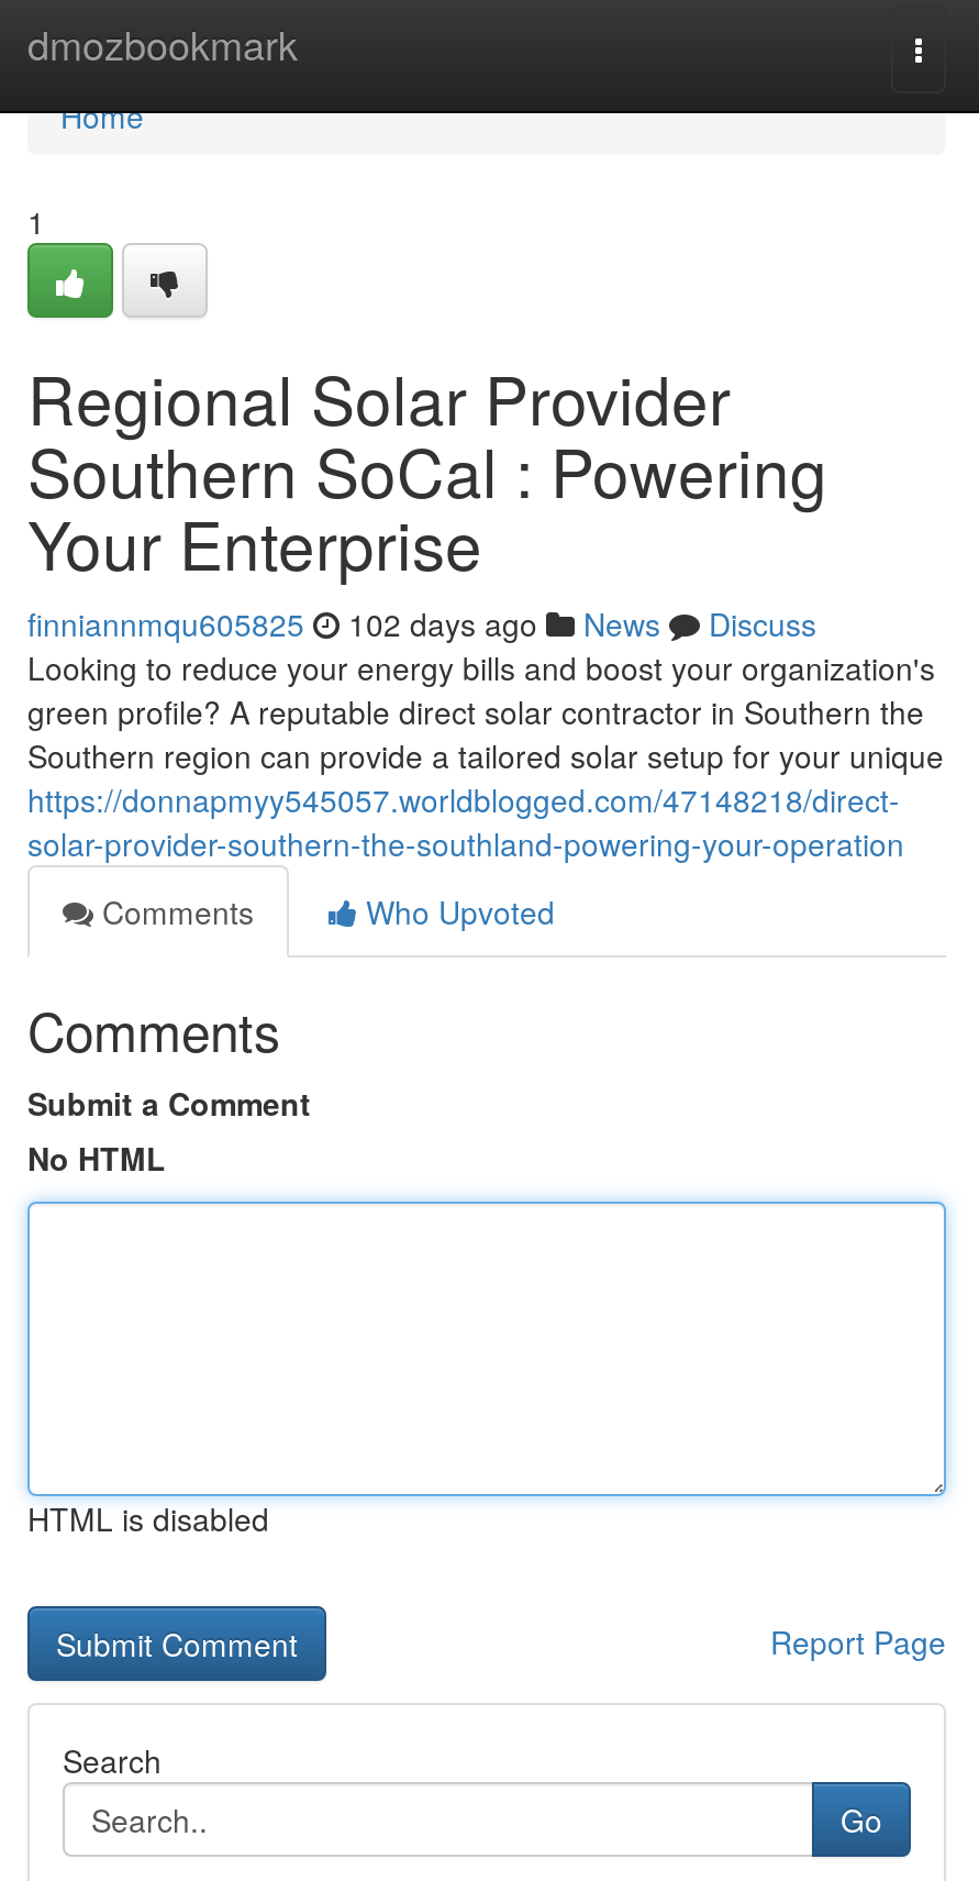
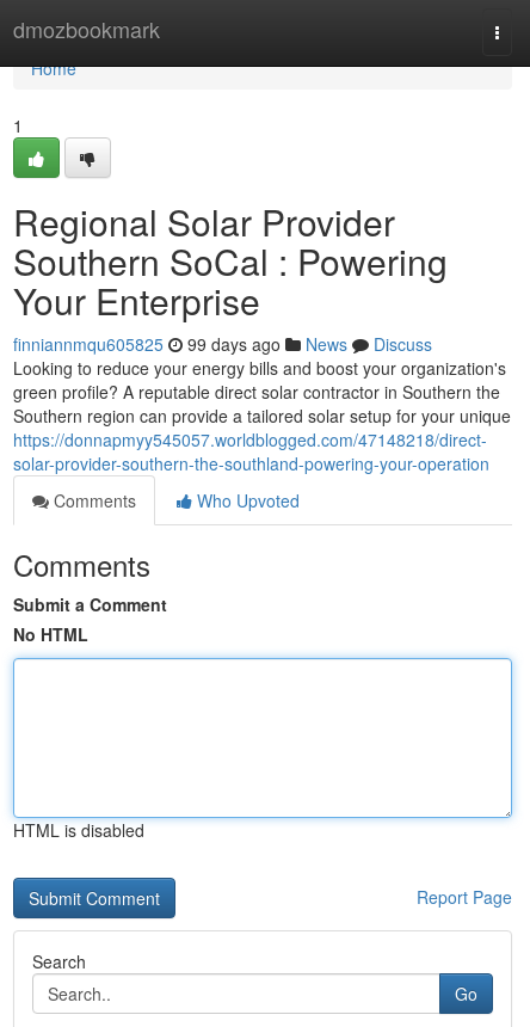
- finniannmqu605825 102 days ago News Discuss
+ finniannmqu605825 99 days ago News Discuss
